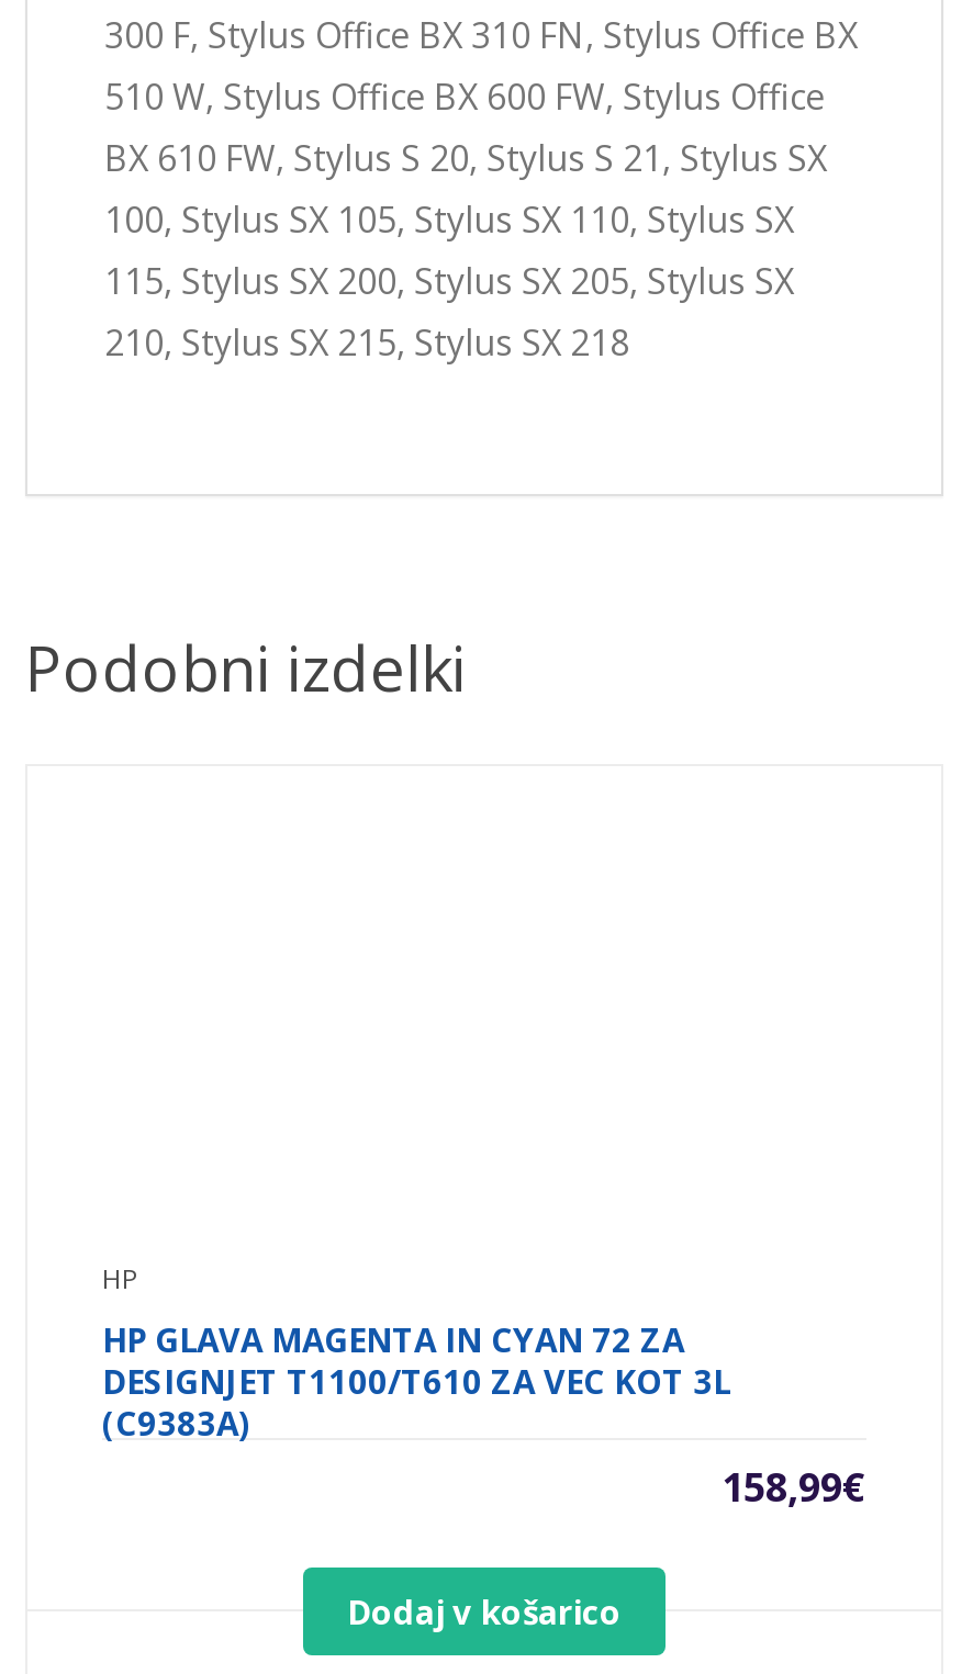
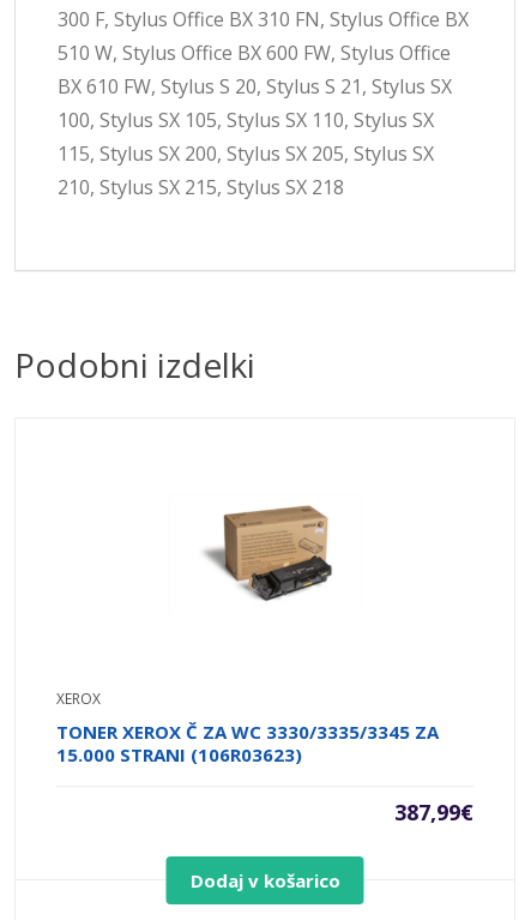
+ [image]

- HP
- HP GLAVA MAGENTA IN CYAN 72 ZA
- DESIGNJET T1100/T610 ZA VEC KOT 3L
- (C9383A)
- 158,99€
+ XEROX
+ TONER XEROX Č ZA WC 3330/3335/3345 ZA
+ 15.000 STRANI (106R03623)
+ 387,99€
